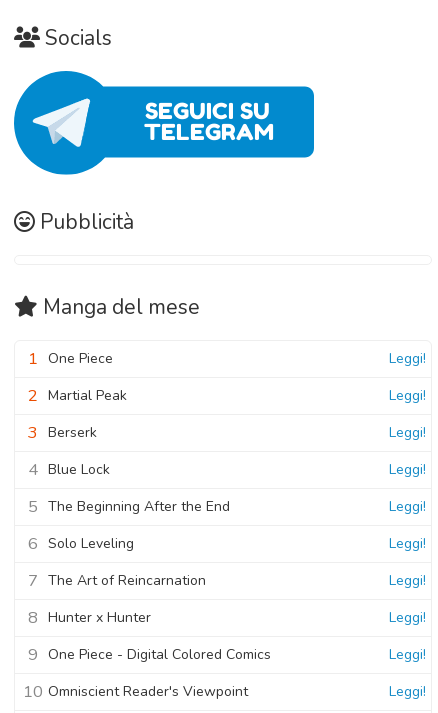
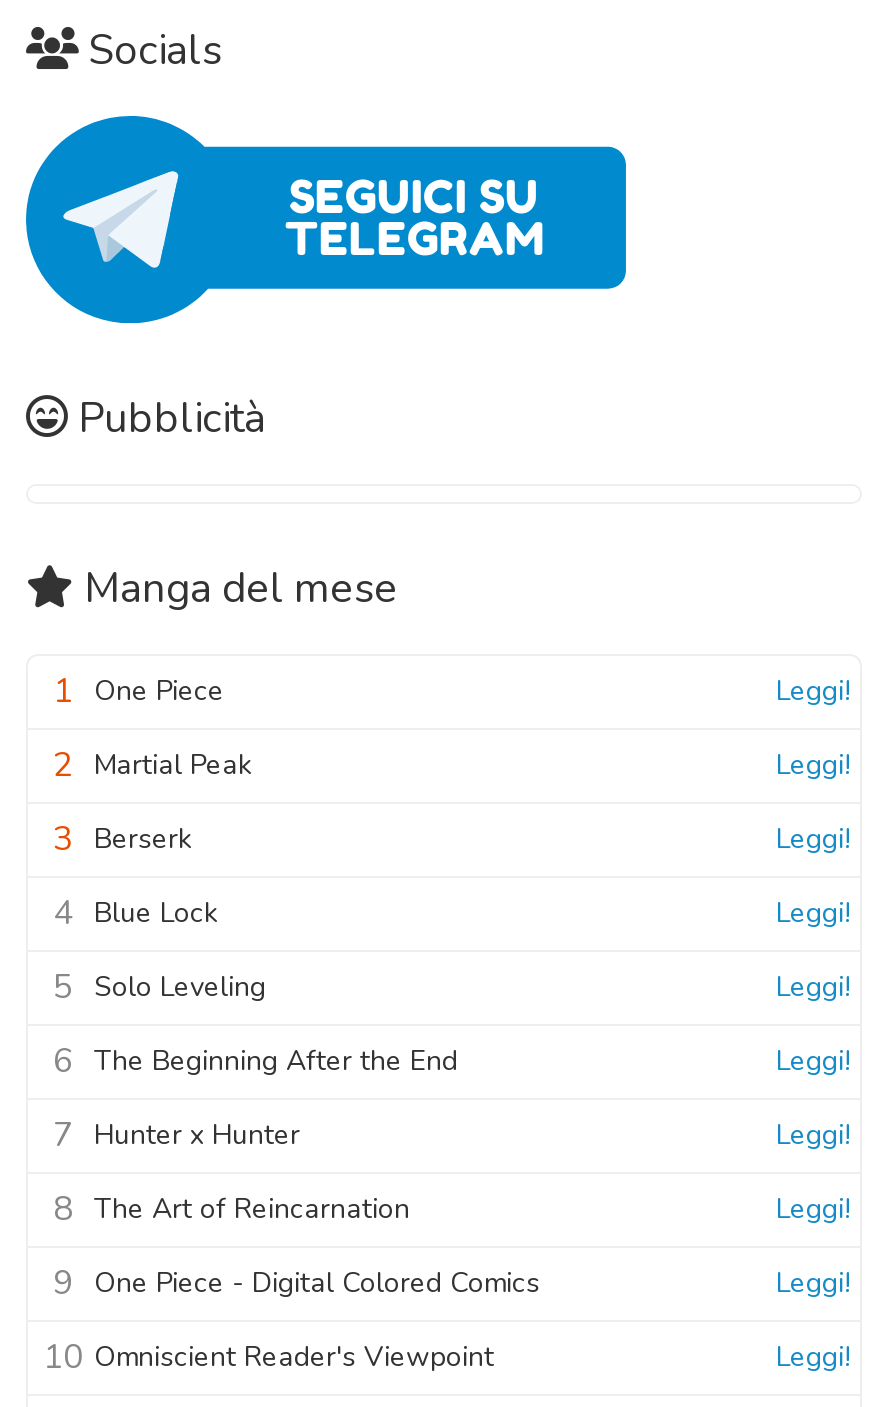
- 5 The Beginning After the End
+ 5 Solo Leveling

- 6 Solo Leveling
+ 6 The Beginning After the End

- 7 The Art of Reincarnation
+ 7 Hunter x Hunter

- 8 Hunter x Hunter
+ 8 The Art of Reincarnation
